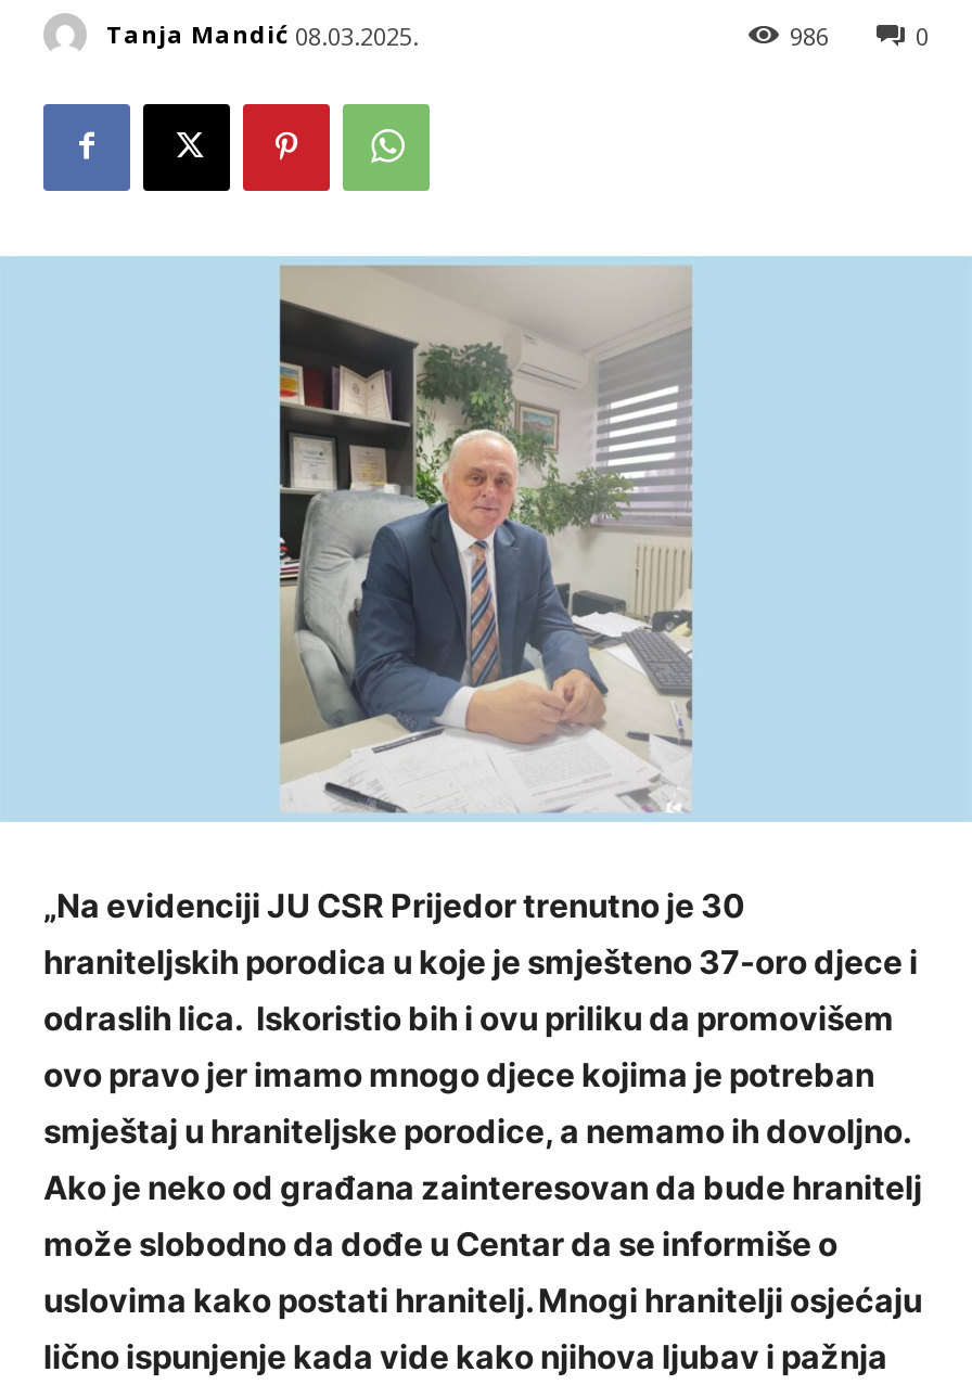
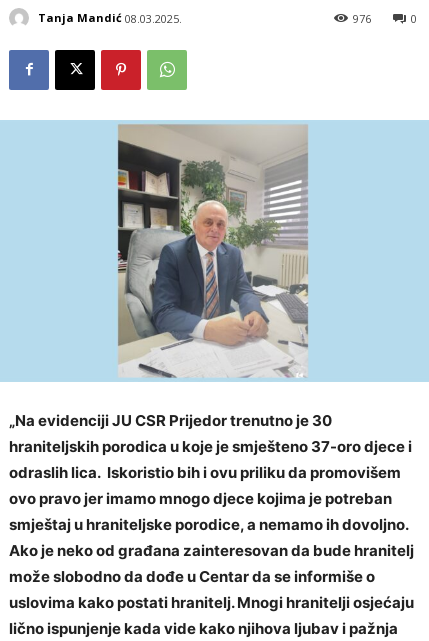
- 986
+ 976
